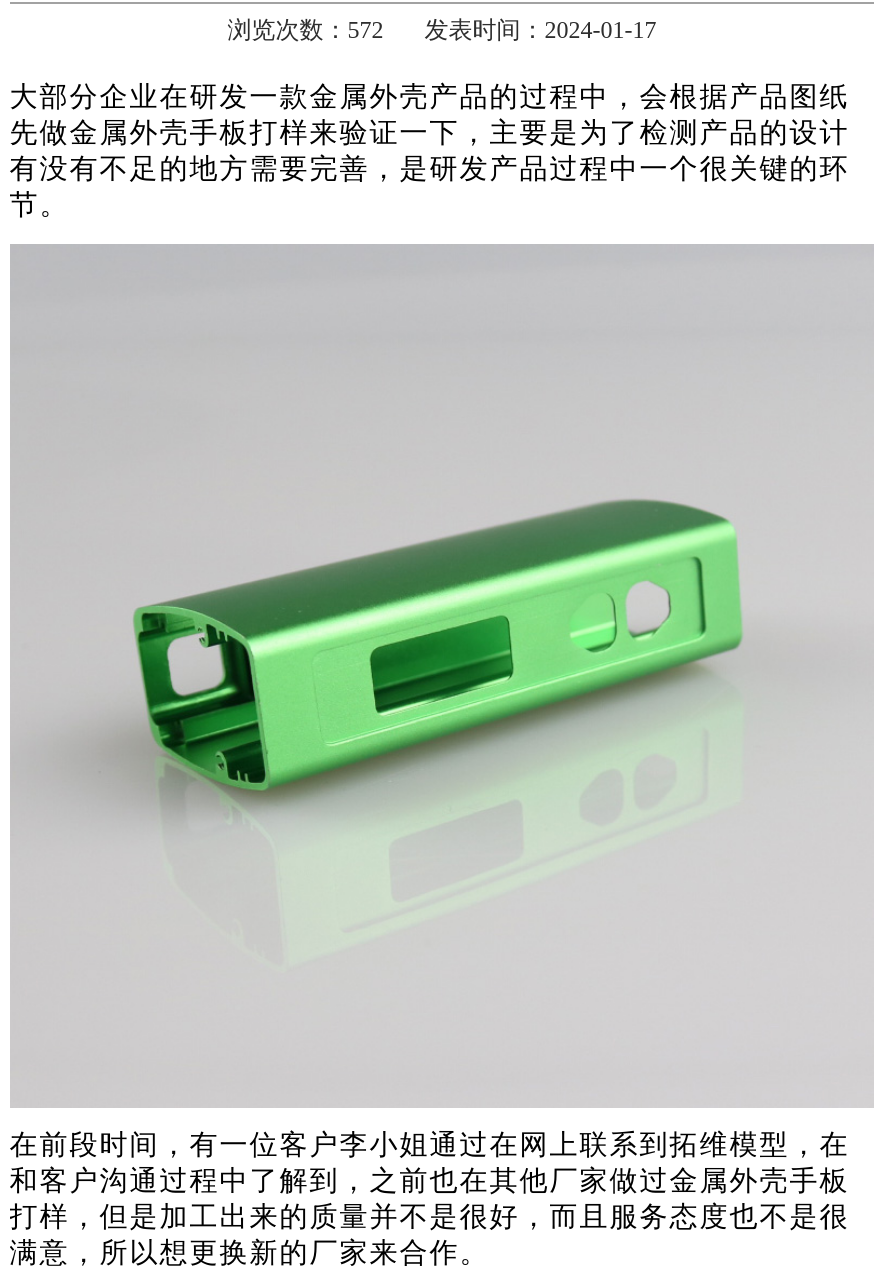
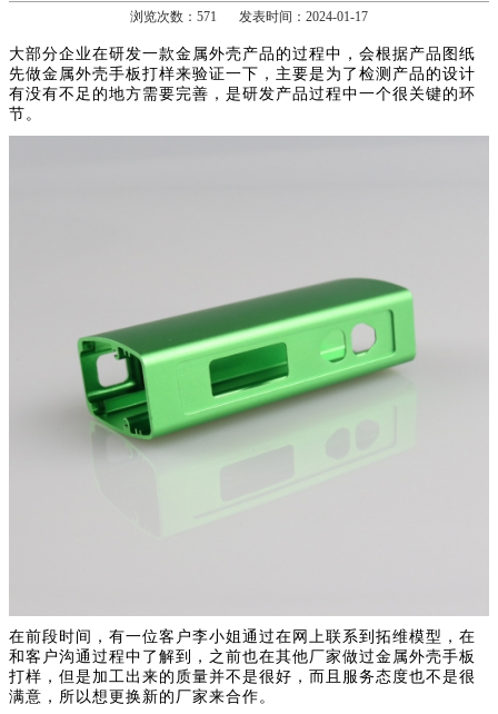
- 浏览次数：572 发表时间：2024-01-17
+ 浏览次数：571 发表时间：2024-01-17
